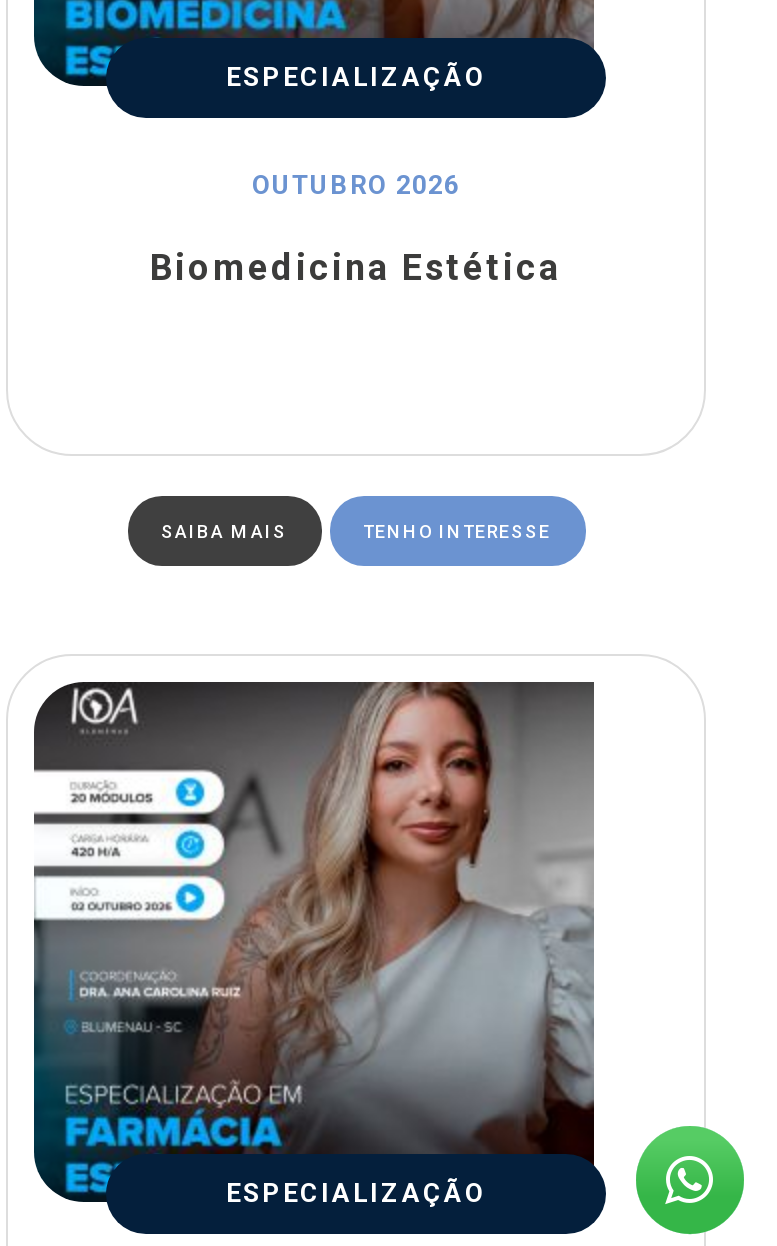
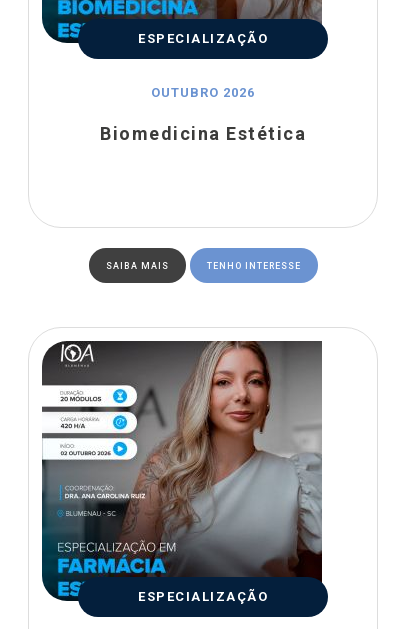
- [image]
